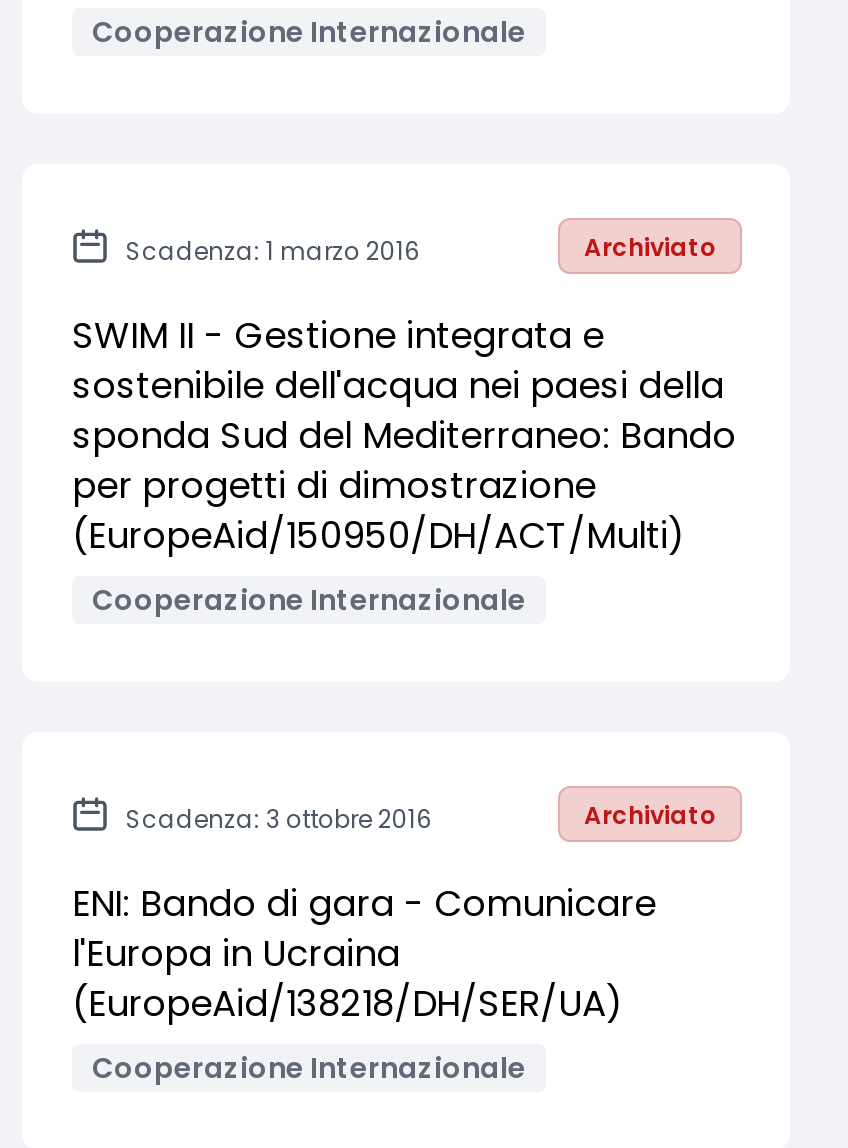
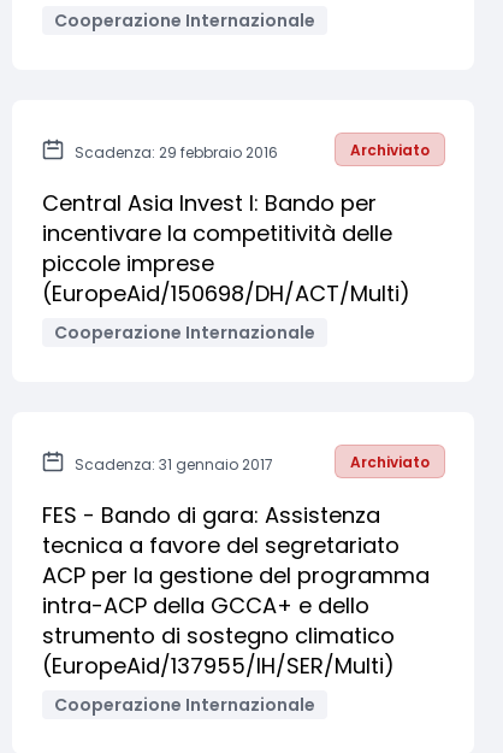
- Scadenza: 1 marzo 2016
+ Scadenza: 29 febbraio 2016

- SWIM II - Gestione integrata e
- sostenibile dell'acqua nei paesi della
- sponda Sud del Mediterraneo: Bando
- per progetti di dimostrazione
- (EuropeAid/150950/DH/ACT/Multi)
+ Central Asia Invest I: Bando per
+ incentivare la competitività delle
+ piccole imprese
+ (EuropeAid/150698/DH/ACT/Multi)

moved up: Cooperazione Internazionale | Archiviato

- Scadenza: 3 ottobre 2016
+ Scadenza: 31 gennaio 2017

- ENI: Bando di gara - Comunicare
- l'Europa in Ucraina
- (EuropeAid/138218/DH/SER/UA)
+ FES - Bando di gara: Assistenza
+ tecnica a favore del segretariato
+ ACP per la gestione del programma
+ intra-ACP della GCCA+ e dello
+ strumento di sostegno climatico
+ (EuropeAid/137955/IH/SER/Multi)
